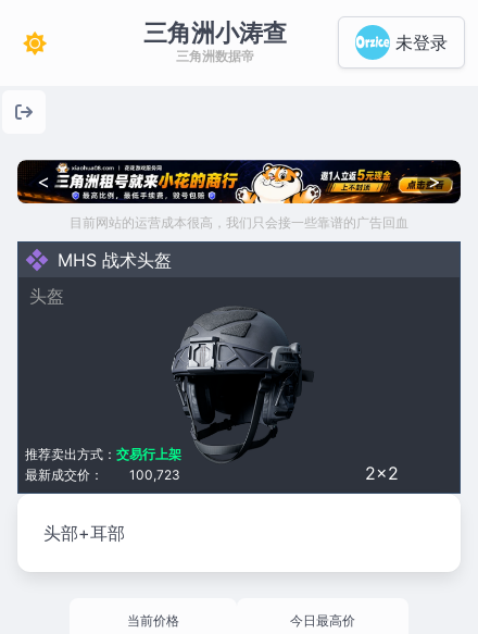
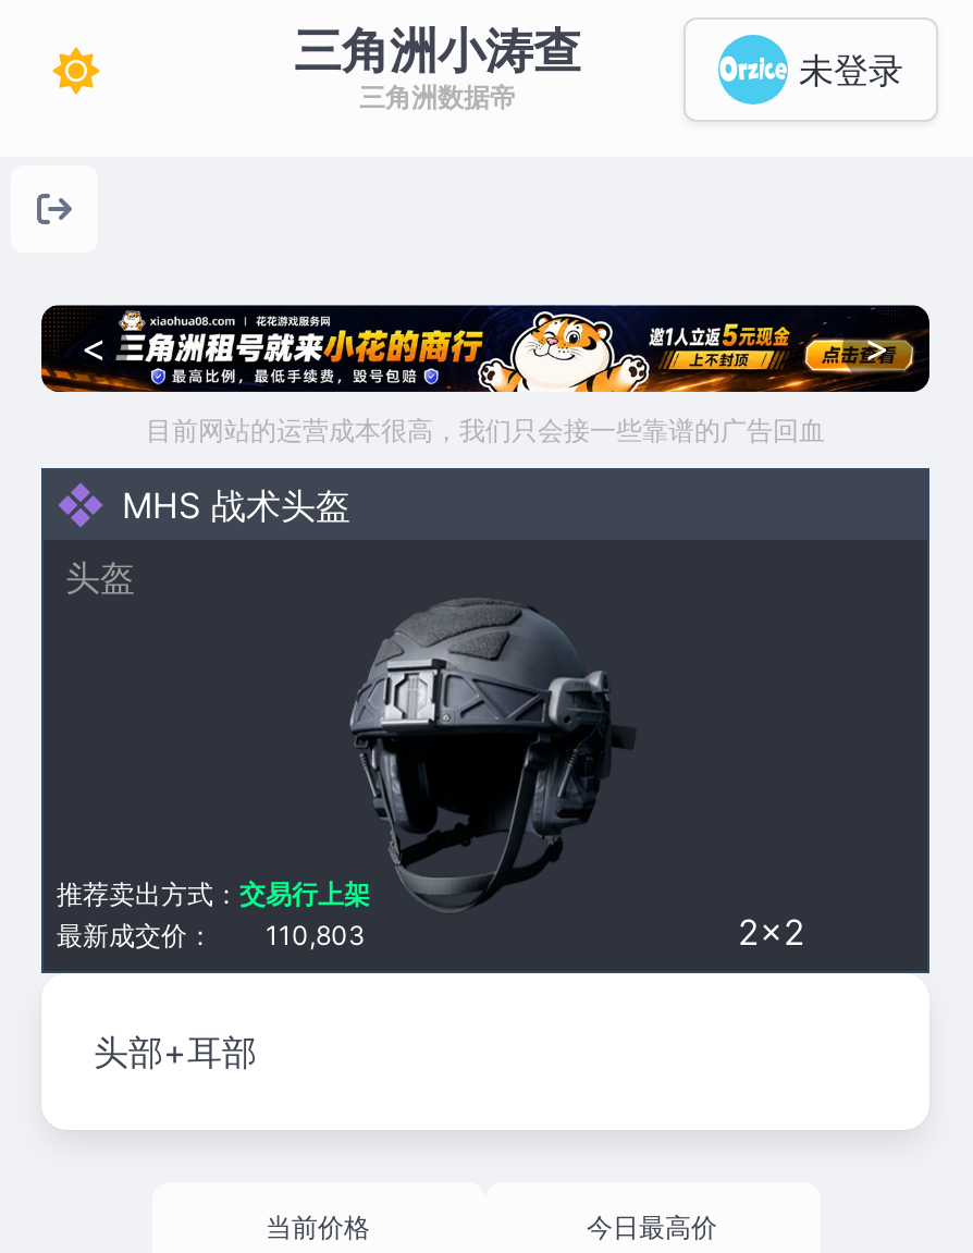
- 最新成交价： 100,723
+ 最新成交价： 110,803
